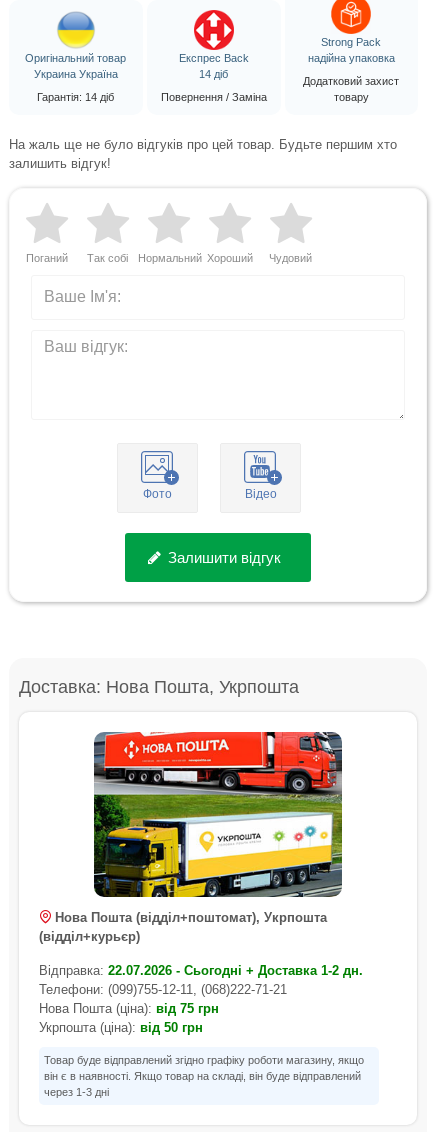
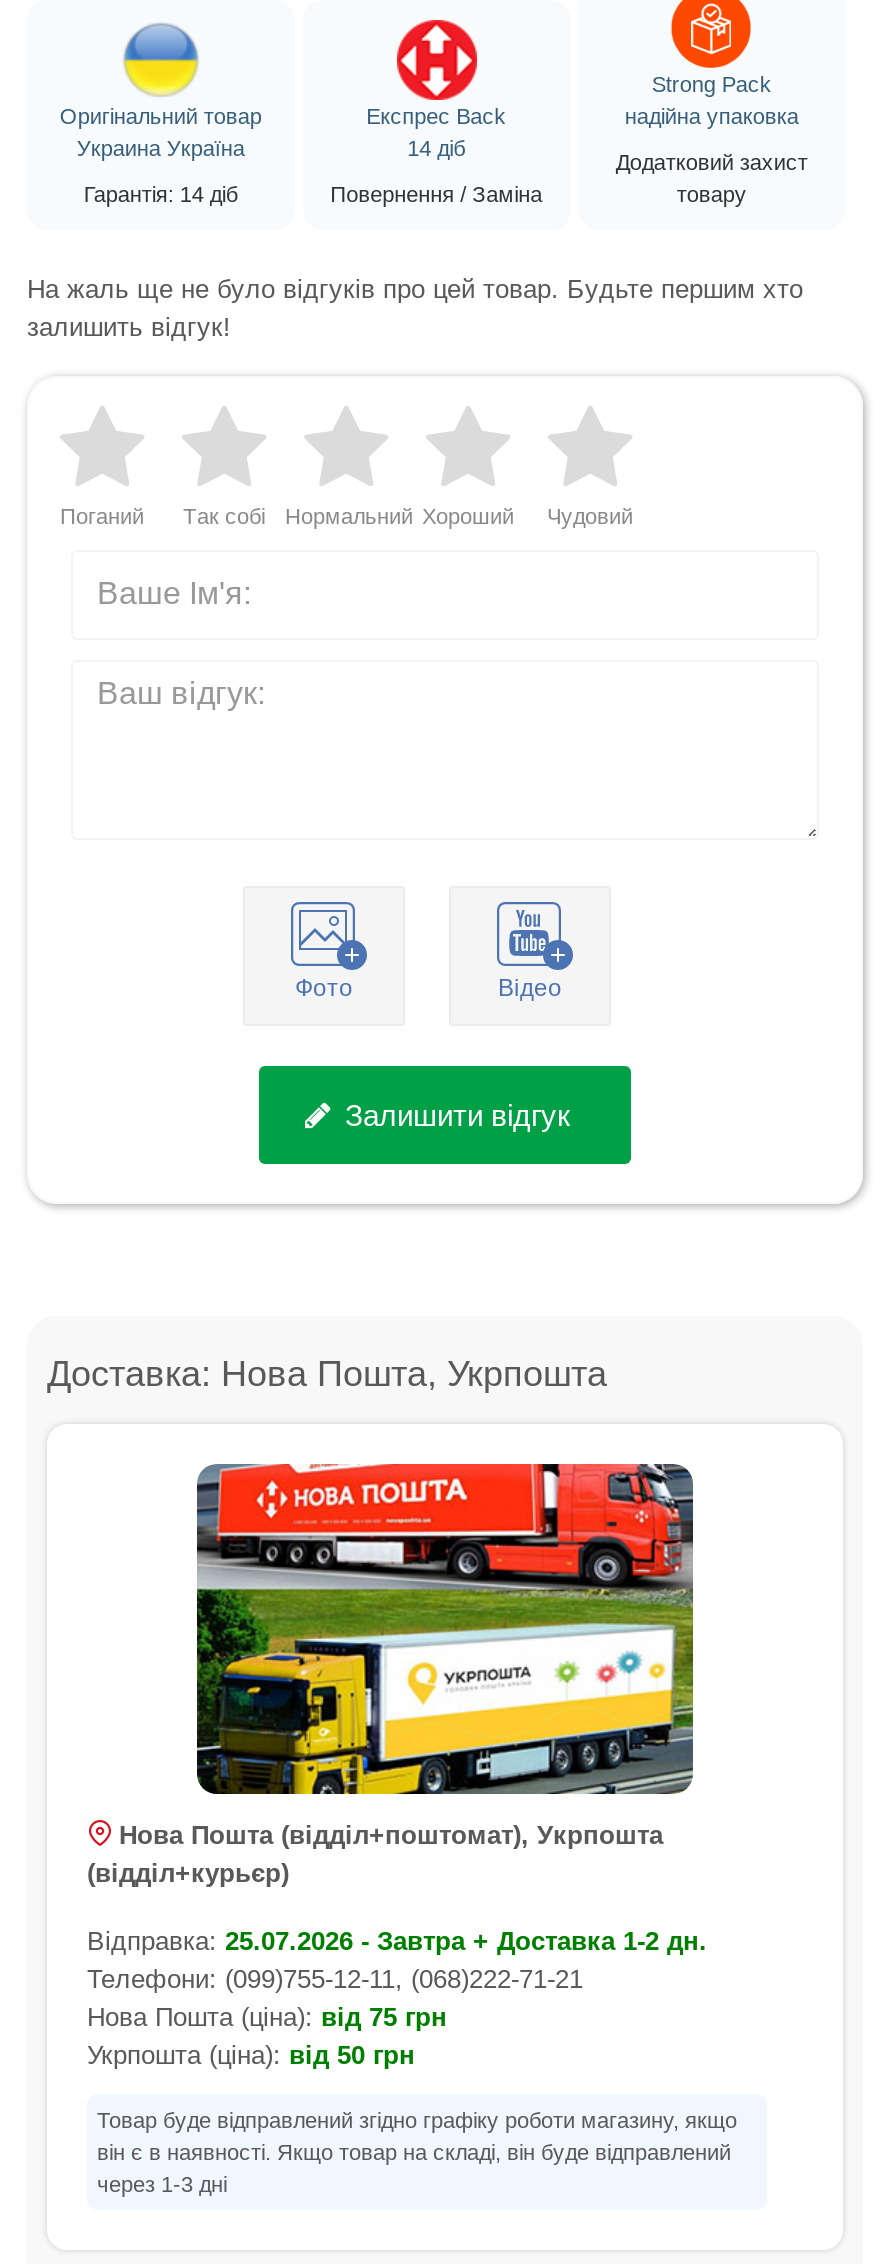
- Відправка: 22.07.2026 - Сьогодні + Доставка 1-2 дн.
+ Відправка: 25.07.2026 - Завтра + Доставка 1-2 дн.
